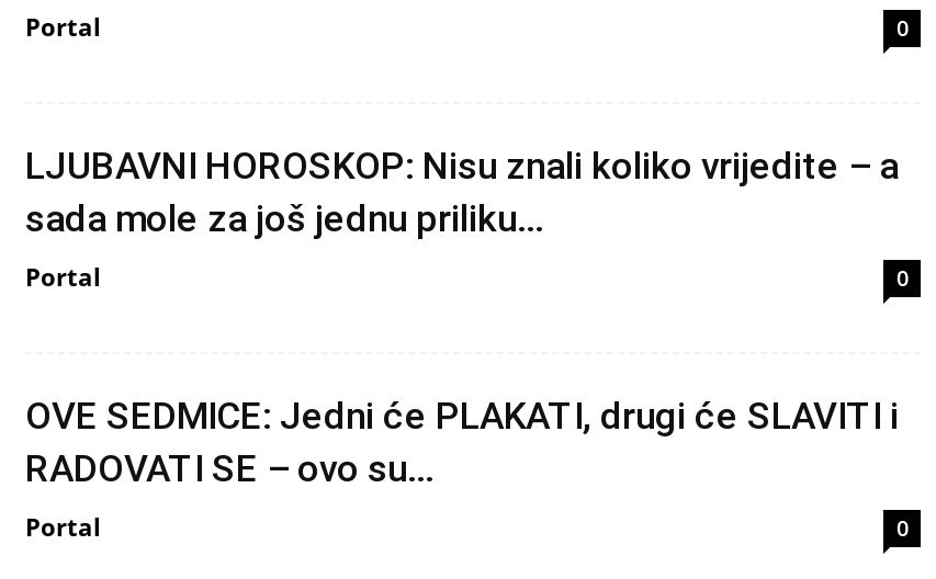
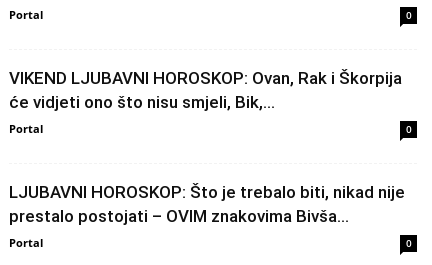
- LJUBAVNI HOROSKOP: Nisu znali koliko vrijedite – a
- sada mole za još jednu priliku...
+ VIKEND LJUBAVNI HOROSKOP: Ovan, Rak i Škorpija
+ će vidjeti ono što nisu smjeli, Bik,...

- OVE SEDMICE: Jedni će PLAKATI, drugi će SLAVITI i
- RADOVATI SE – ovo su...
+ LJUBAVNI HOROSKOP: Što je trebalo biti, nikad nije
+ prestalo postojati – OVIM znakovima Bivša...
